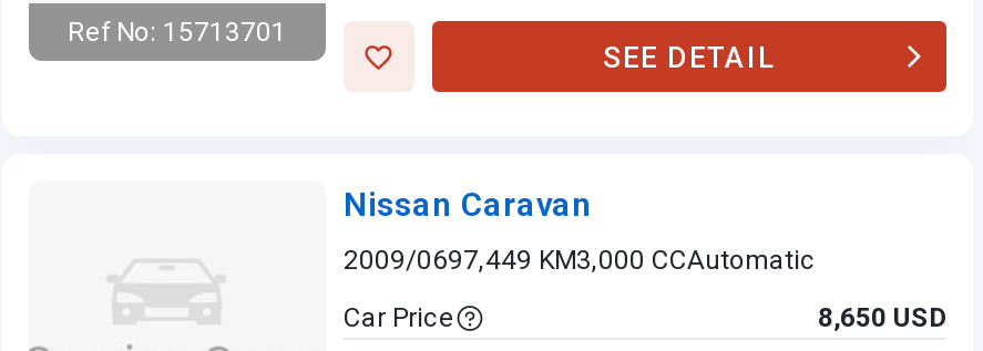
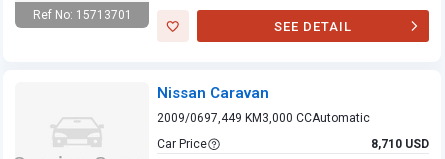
- 8,650 USD
+ 8,710 USD
